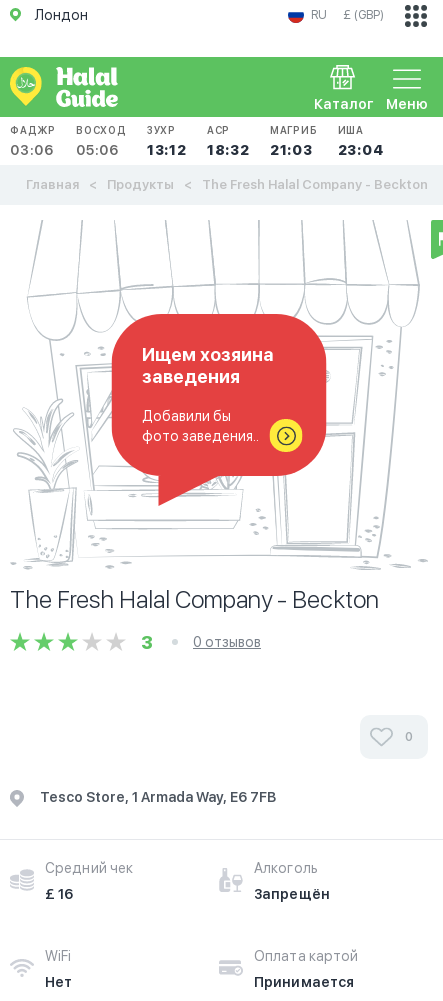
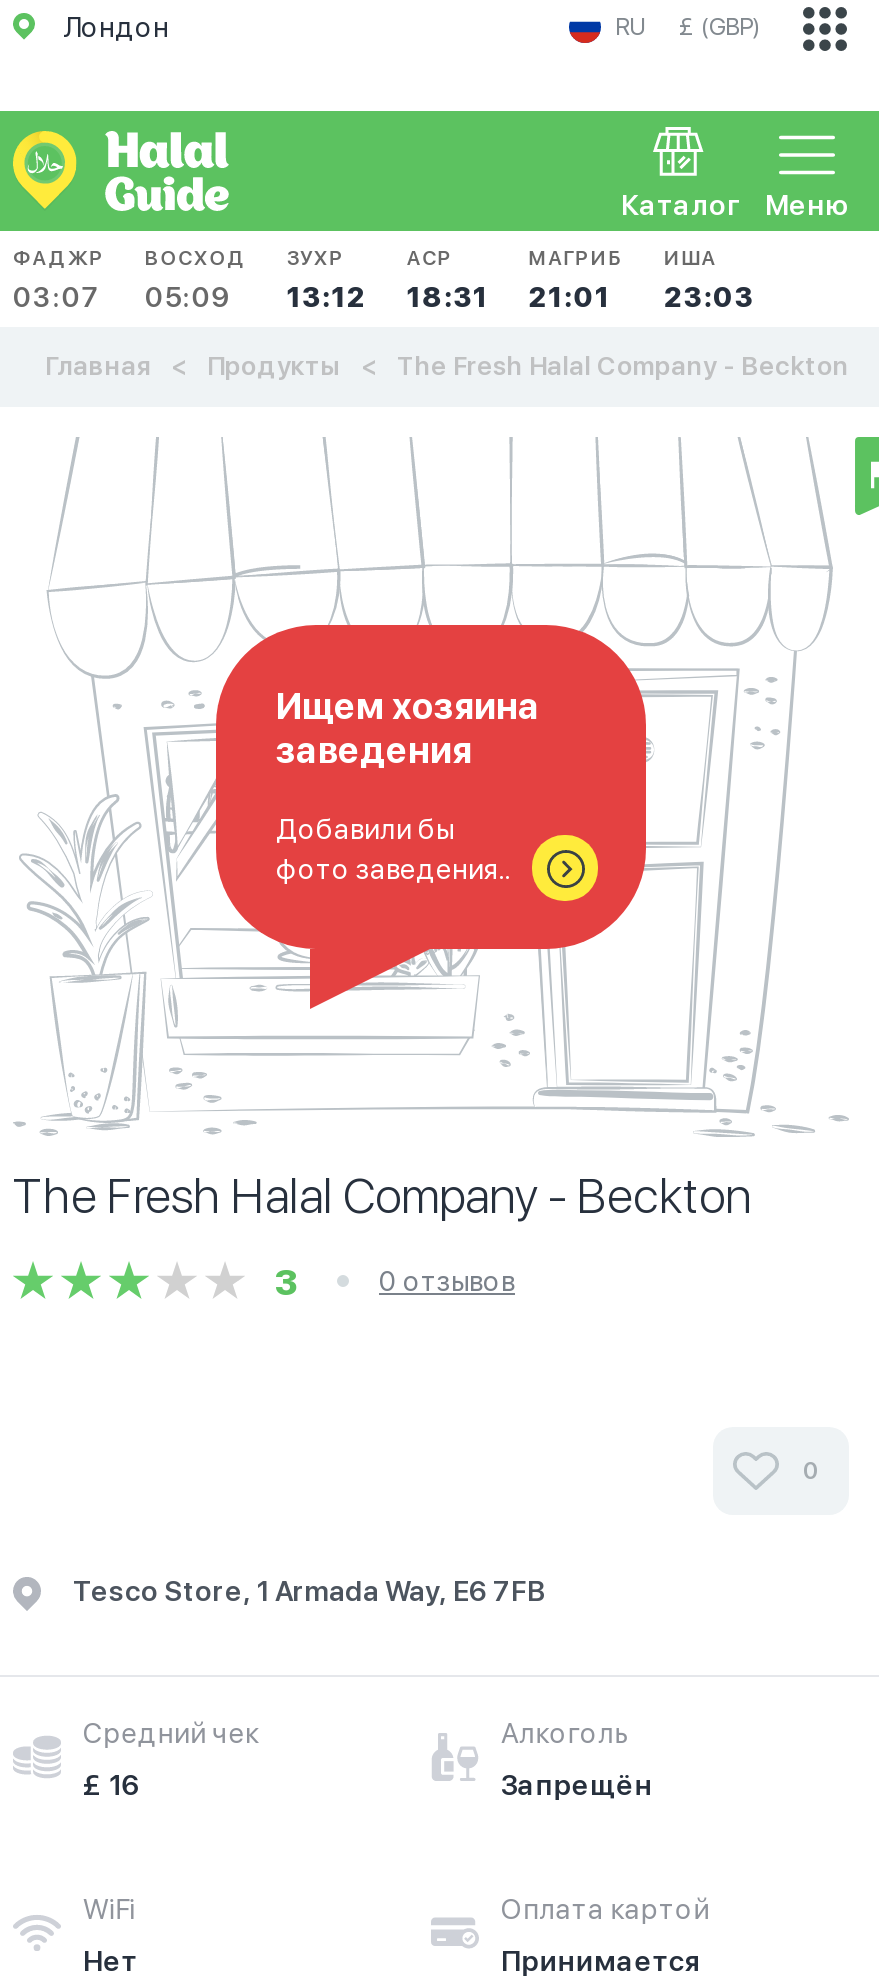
- 03:06
+ 03:07

- 05:06
+ 05:09

- 18:32
+ 18:31

- 21:03
+ 21:01

- 23:04
+ 23:03
